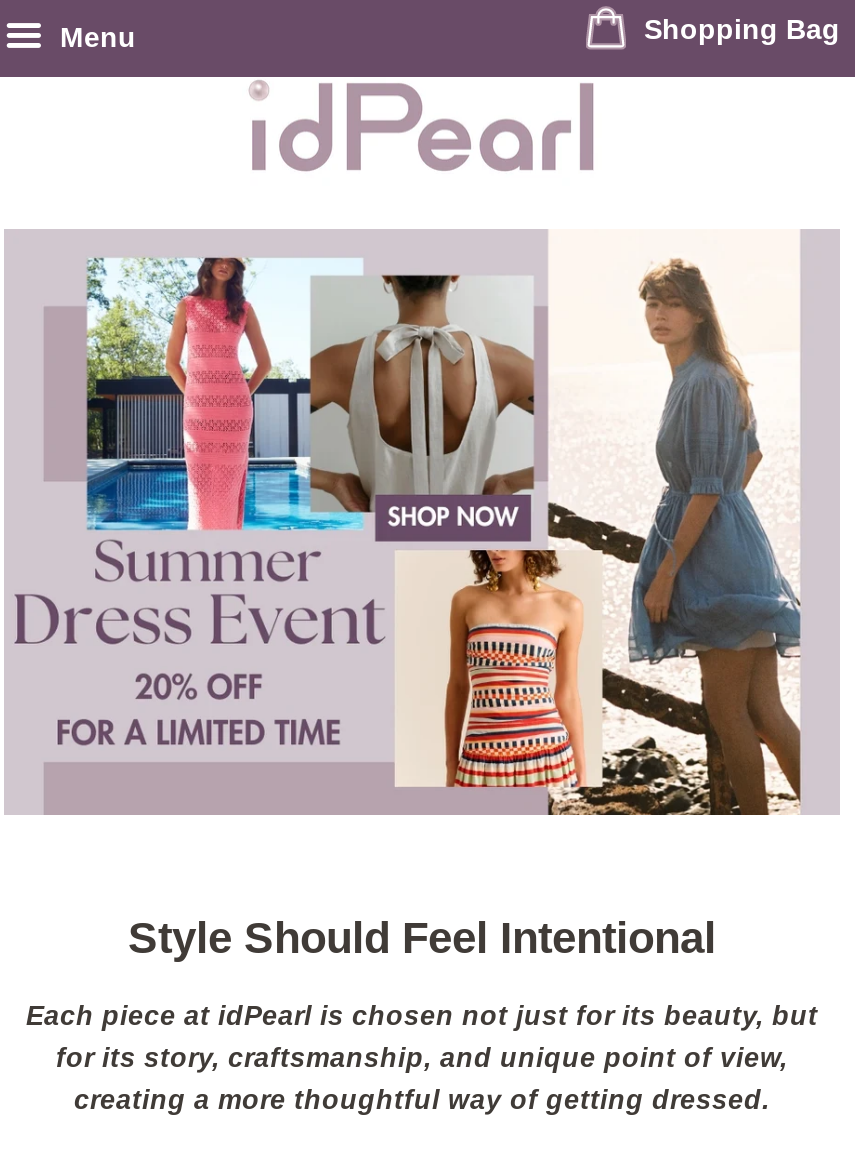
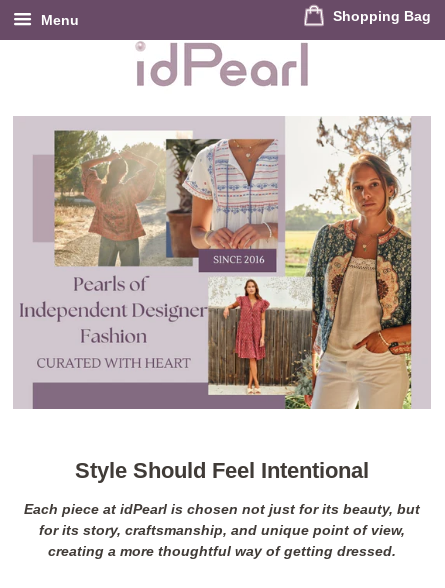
- [image]
+ [image]
